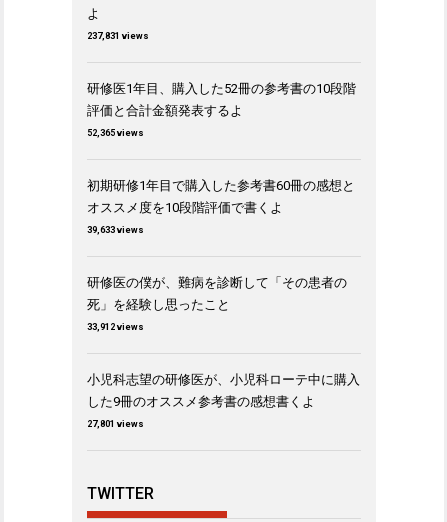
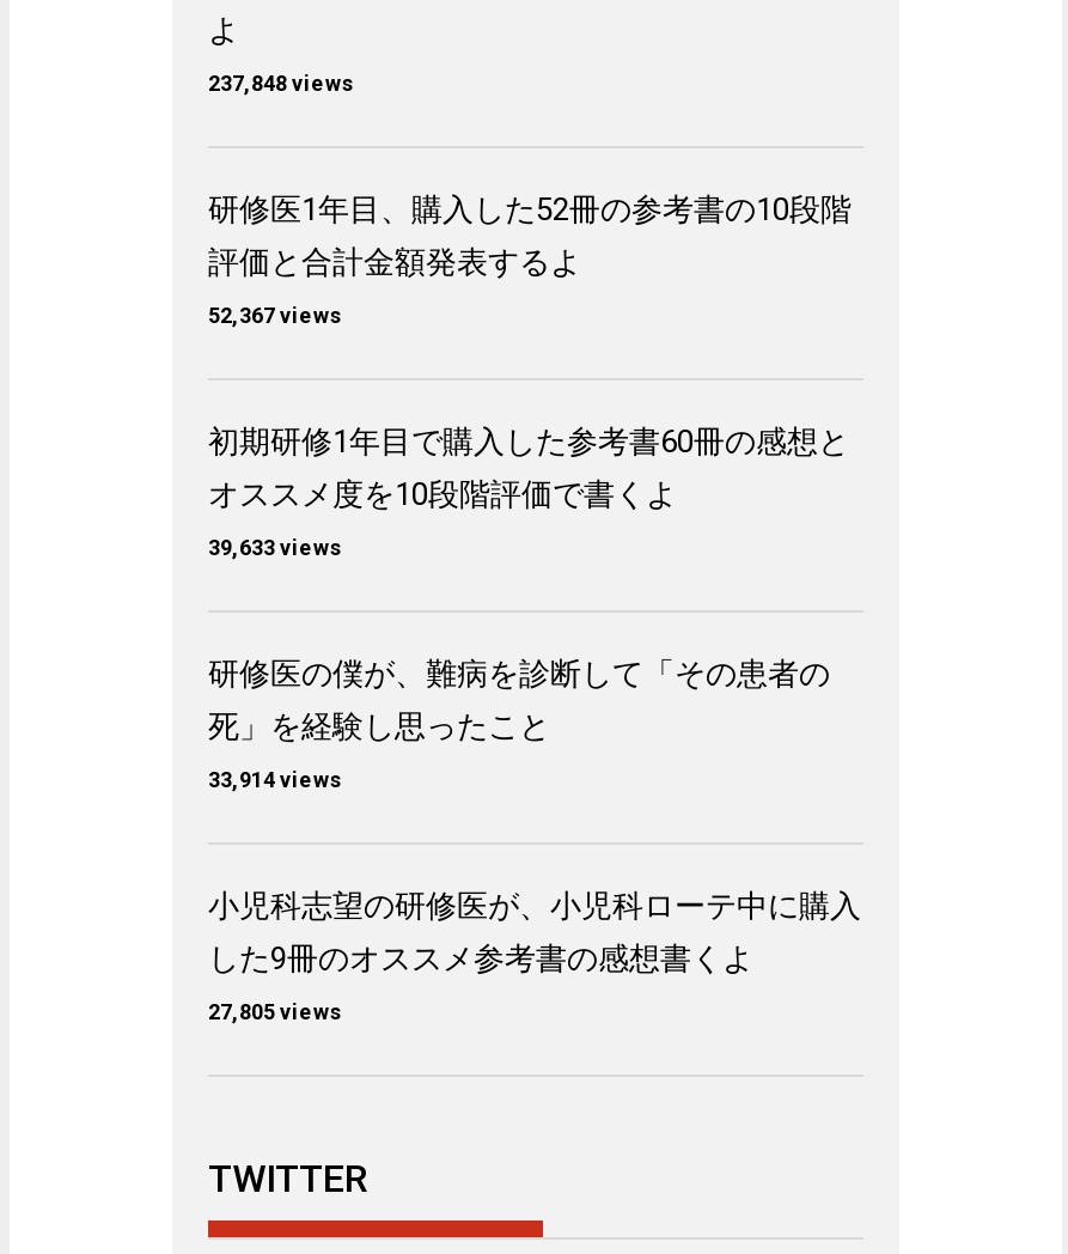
- 237,831 views
+ 237,848 views

- 52,365 views
+ 52,367 views

- 33,912 views
+ 33,914 views

- 27,801 views
+ 27,805 views
